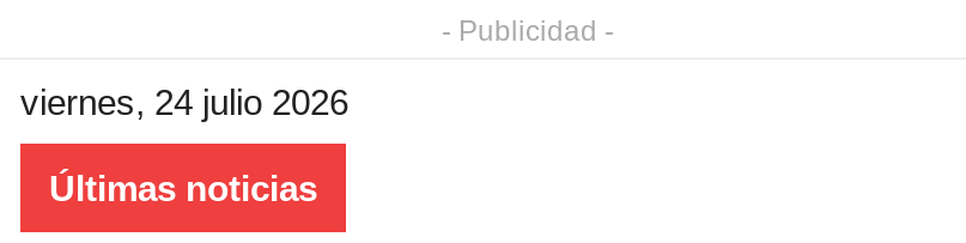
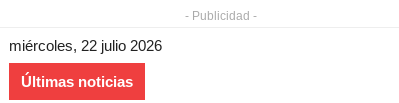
- viernes, 24 julio 2026
+ miércoles, 22 julio 2026
